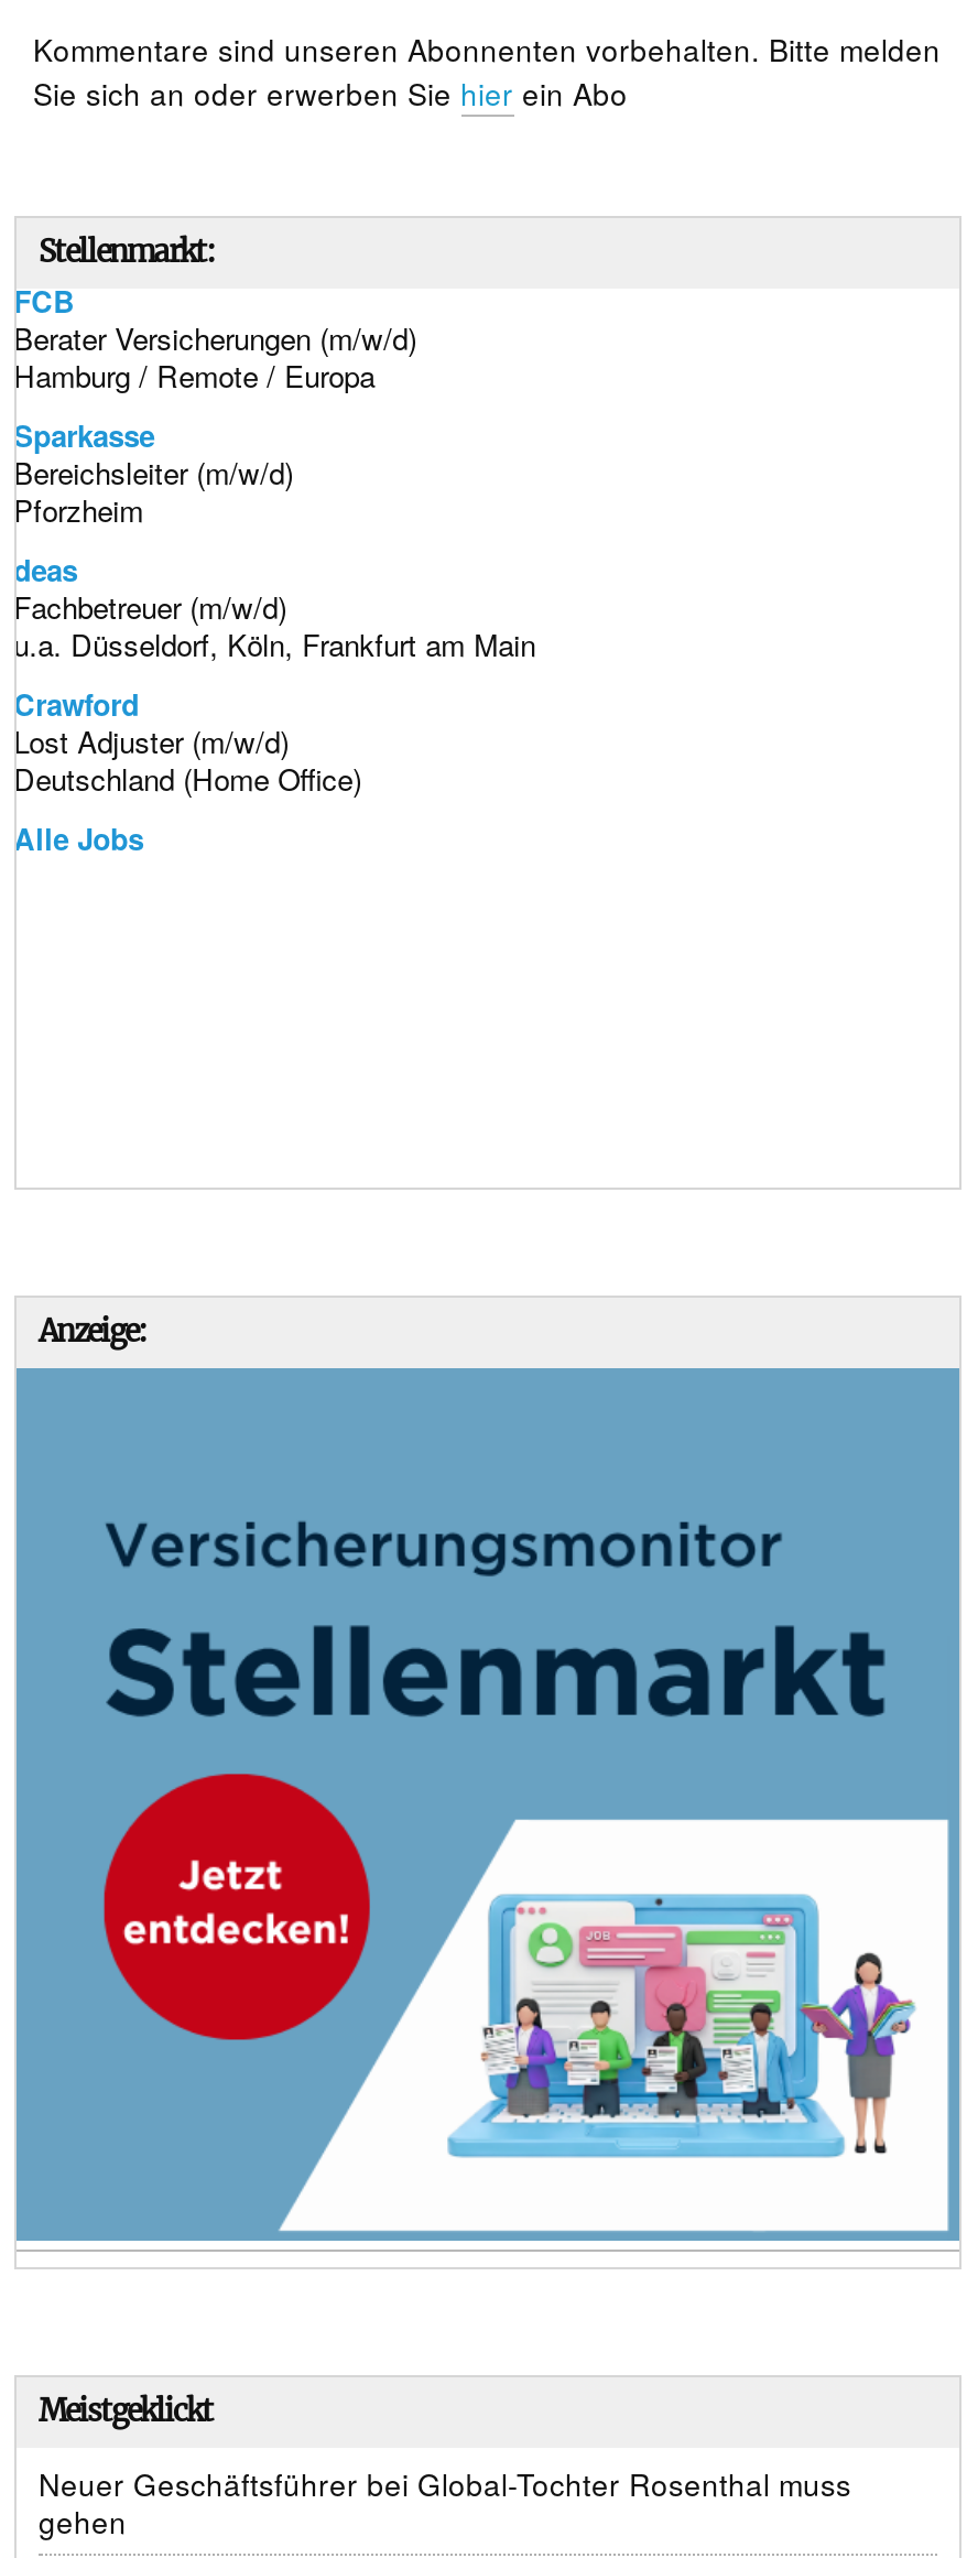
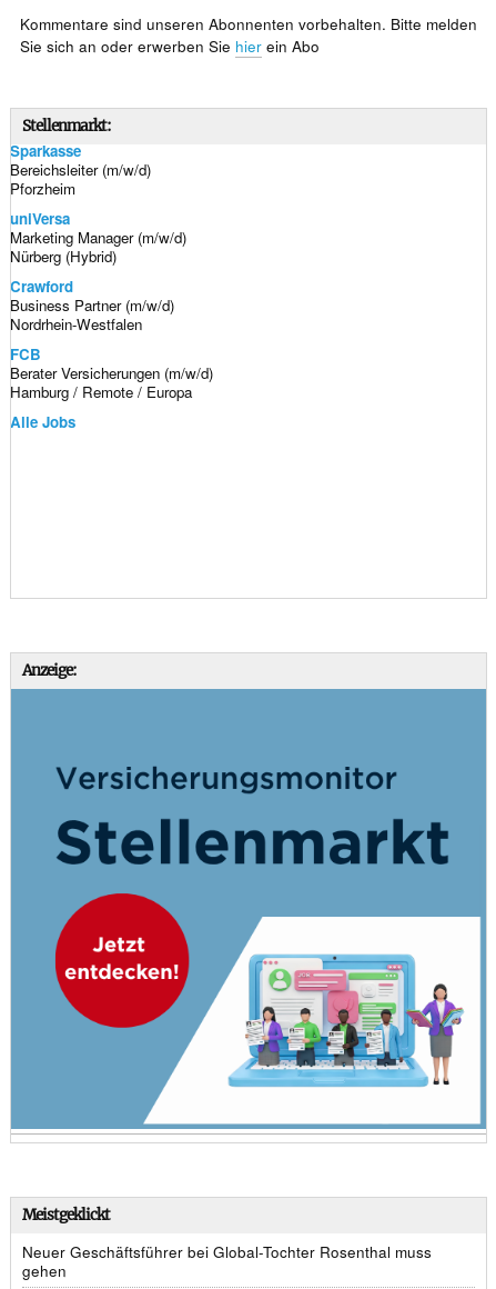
moved down: FCB | Berater Versicherungen (m/w/d) | Hamburg / Remote / Europa

moved up: Sparkasse | Bereichsleiter (m/w/d) | Pforzheim

- deas
- Fachbetreuer (m/w/d)
- u.a. Düsseldorf, Köln, Frankfurt am Main
+ uniVersa
+ Marketing Manager (m/w/d)
+ Nürberg (Hybrid)

moved up: Crawford

- Lost Adjuster (m/w/d)
- Deutschland (Home Office)
+ Business Partner (m/w/d)
+ Nordrhein-Westfalen
